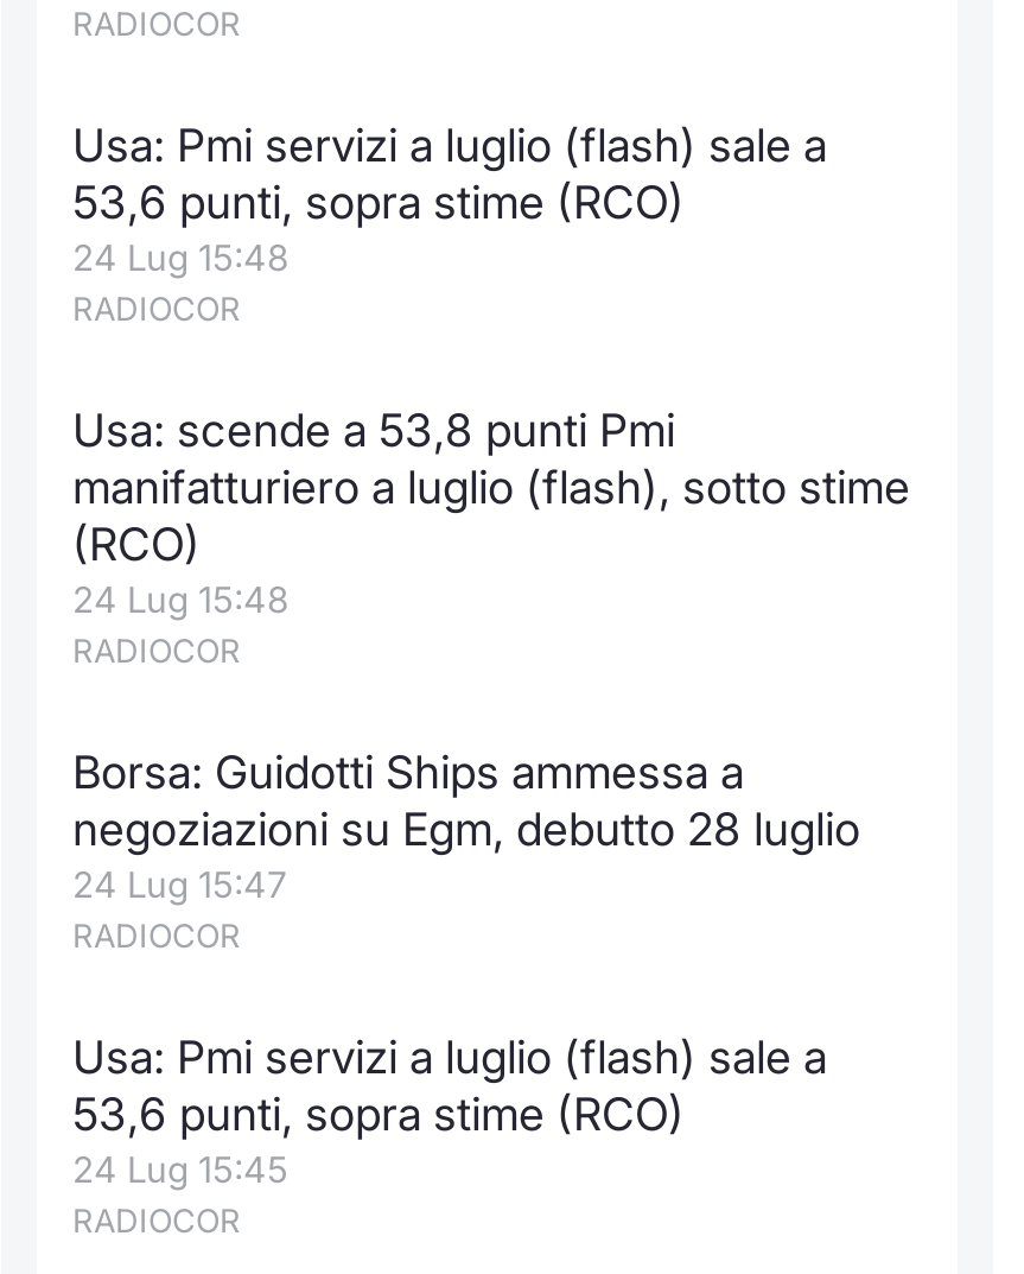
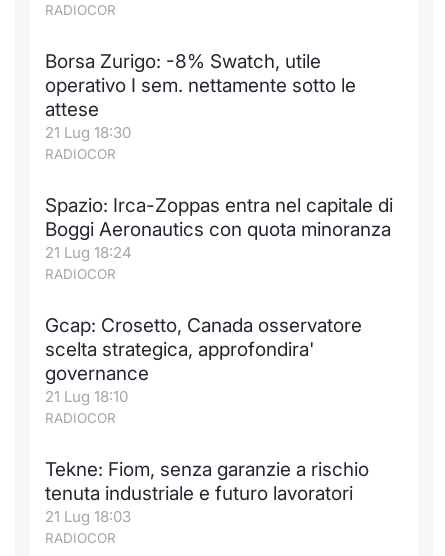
- Usa: Pmi servizi a luglio (flash) sale a
- 53,6 punti, sopra stime (RCO)
- 24 Lug 15:48
+ Borsa Zurigo: -8% Swatch, utile
+ operativo I sem. nettamente sotto le
+ attese
+ 21 Lug 18:30

- Usa: scende a 53,8 punti Pmi
- manifatturiero a luglio (flash), sotto stime
- (RCO)
- 24 Lug 15:48
+ Spazio: Irca-Zoppas entra nel capitale di
+ Boggi Aeronautics con quota minoranza
+ 21 Lug 18:24

- Borsa: Guidotti Ships ammessa a
- negoziazioni su Egm, debutto 28 luglio
- 24 Lug 15:47
+ Gcap: Crosetto, Canada osservatore
+ scelta strategica, approfondira'
+ governance
+ 21 Lug 18:10

- Usa: Pmi servizi a luglio (flash) sale a
- 53,6 punti, sopra stime (RCO)
- 24 Lug 15:45
+ Tekne: Fiom, senza garanzie a rischio
+ tenuta industriale e futuro lavoratori
+ 21 Lug 18:03
